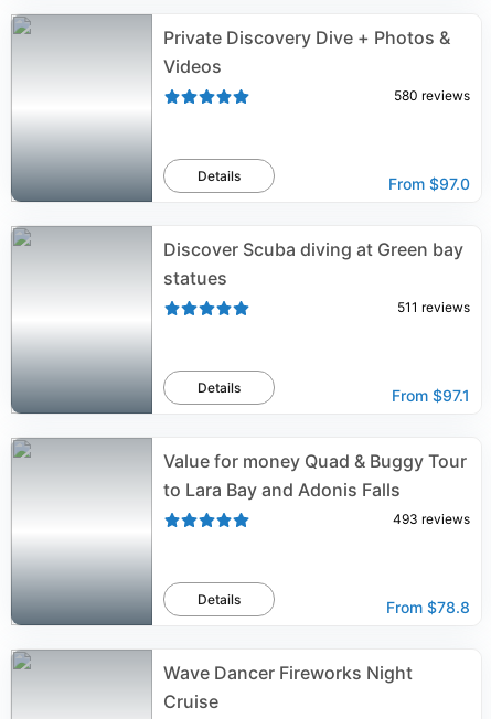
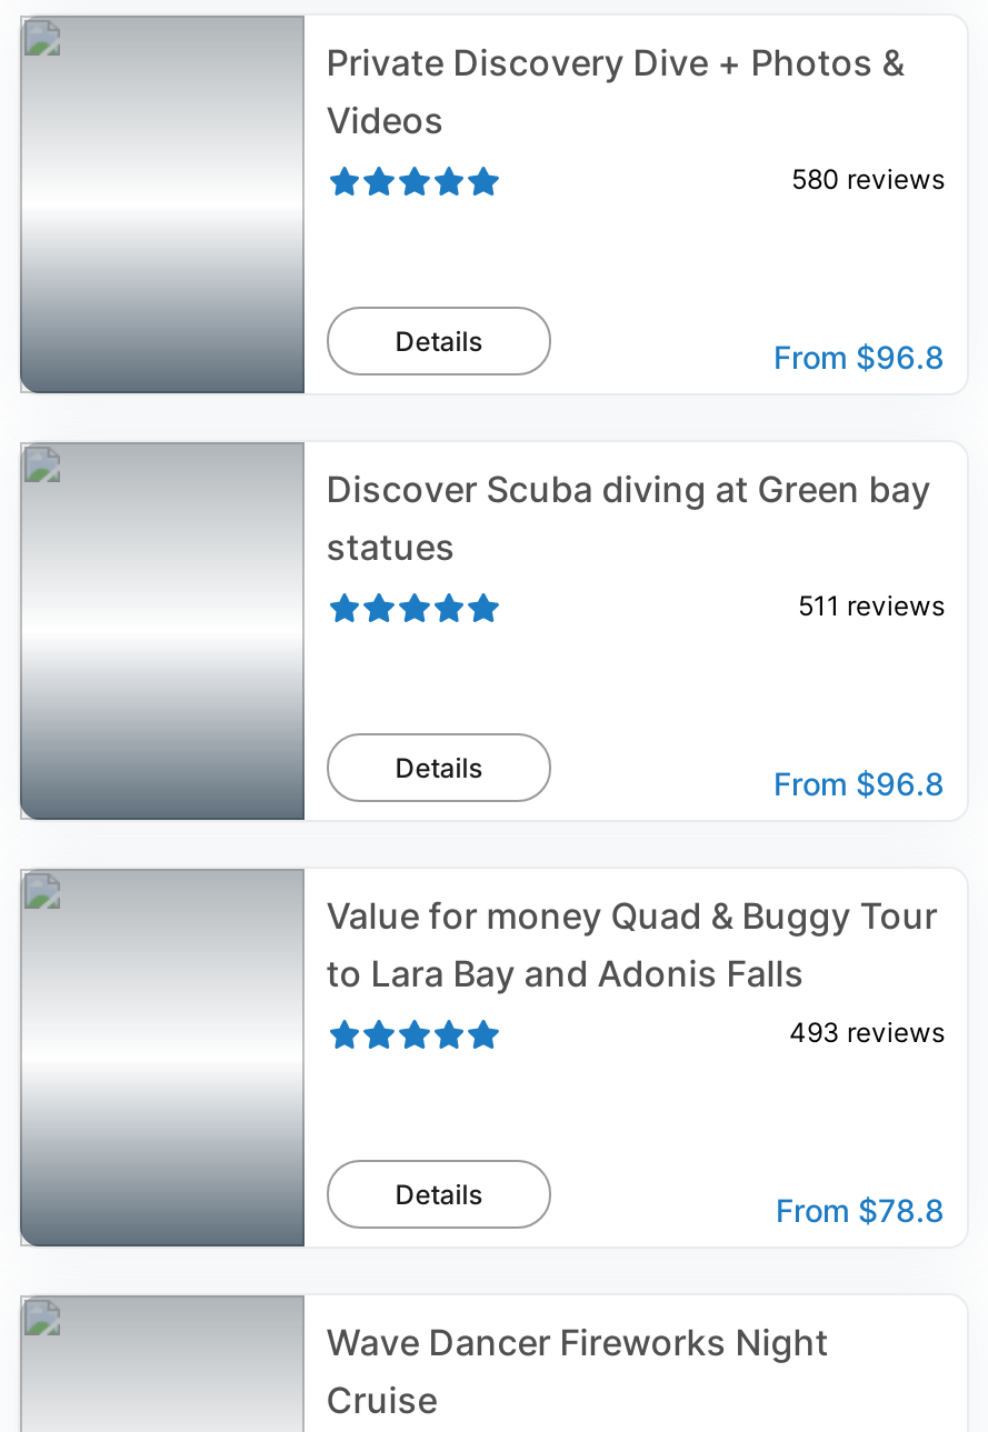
- From $97.0
+ From $96.8

- From $97.1
+ From $96.8
